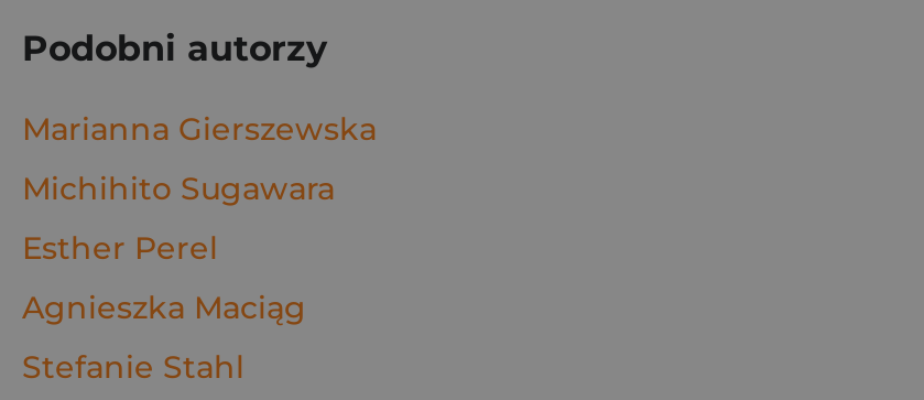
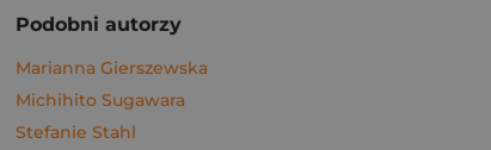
- Esther Perel
- Agnieszka Maciąg
